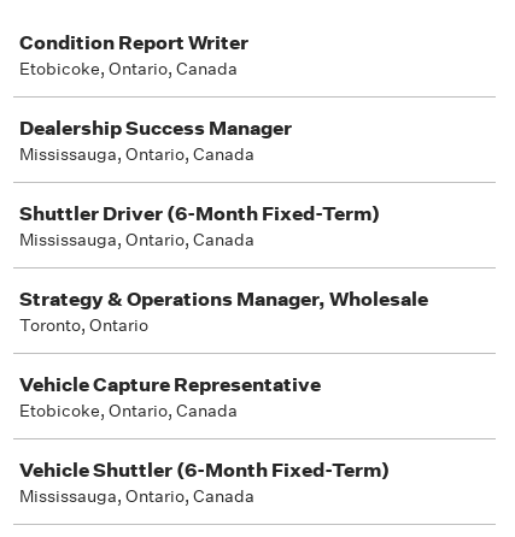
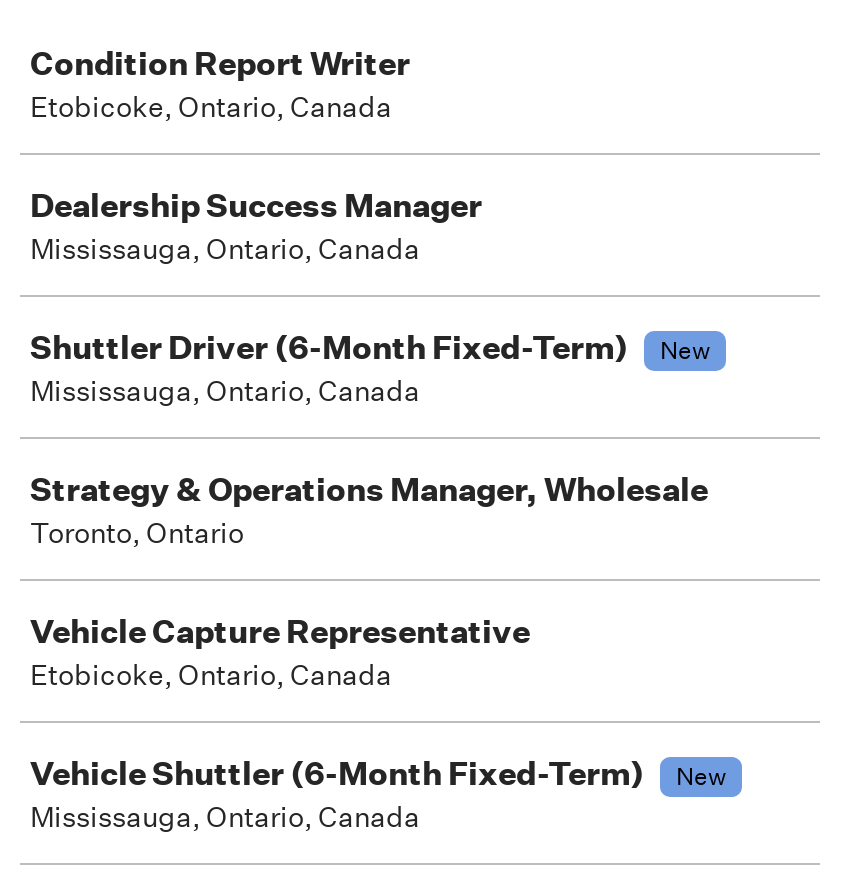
+ New

+ New
